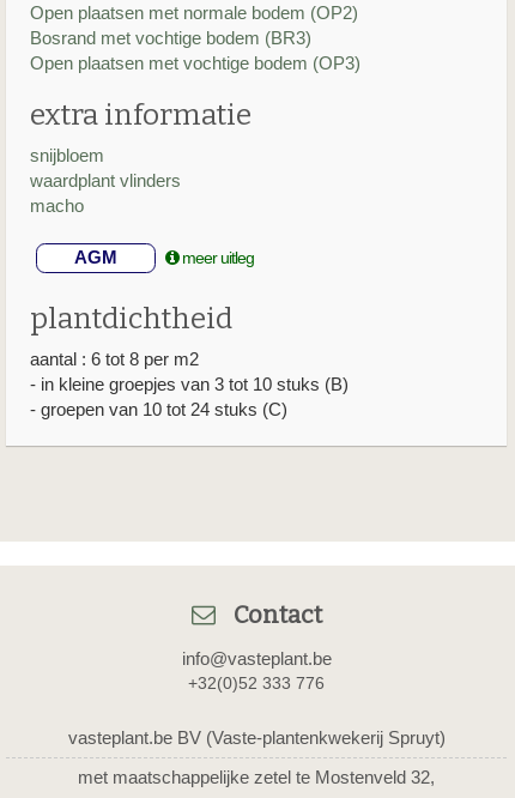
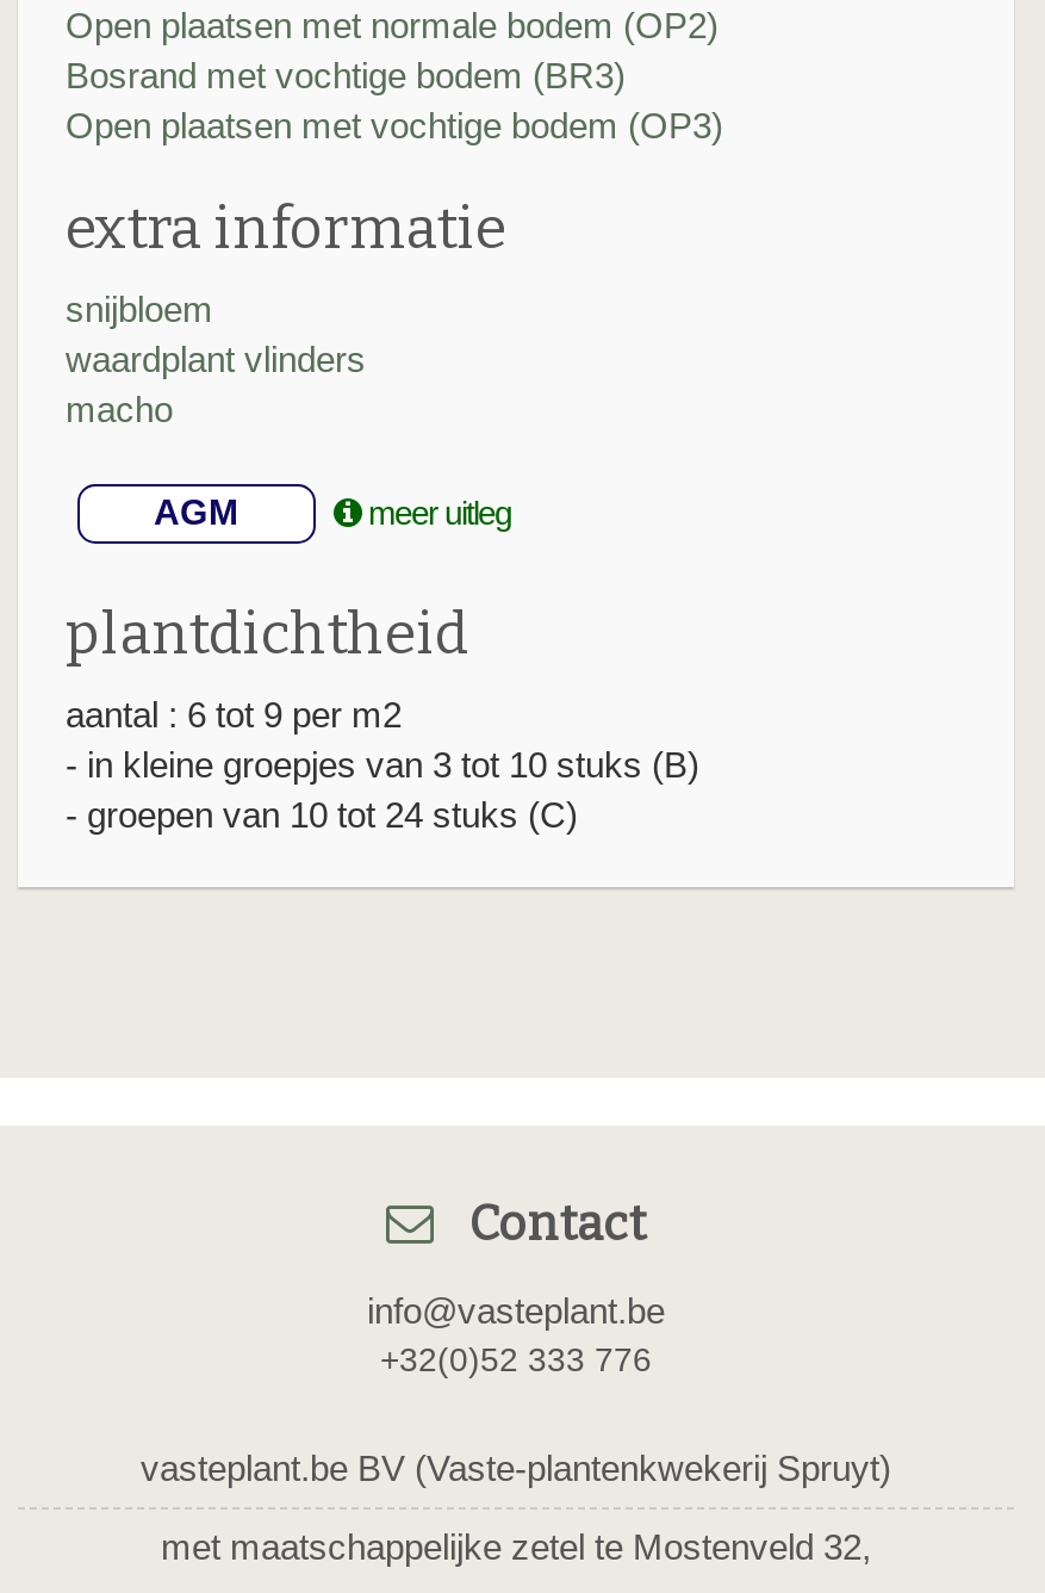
- aantal : 6 tot 8 per m2
+ aantal : 6 tot 9 per m2
